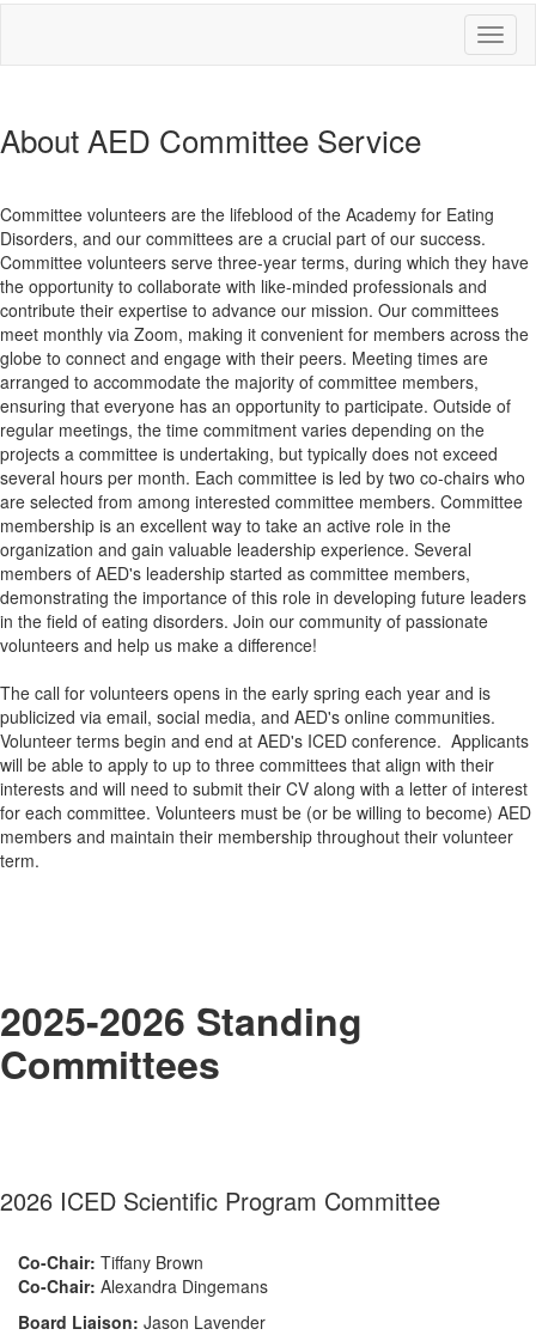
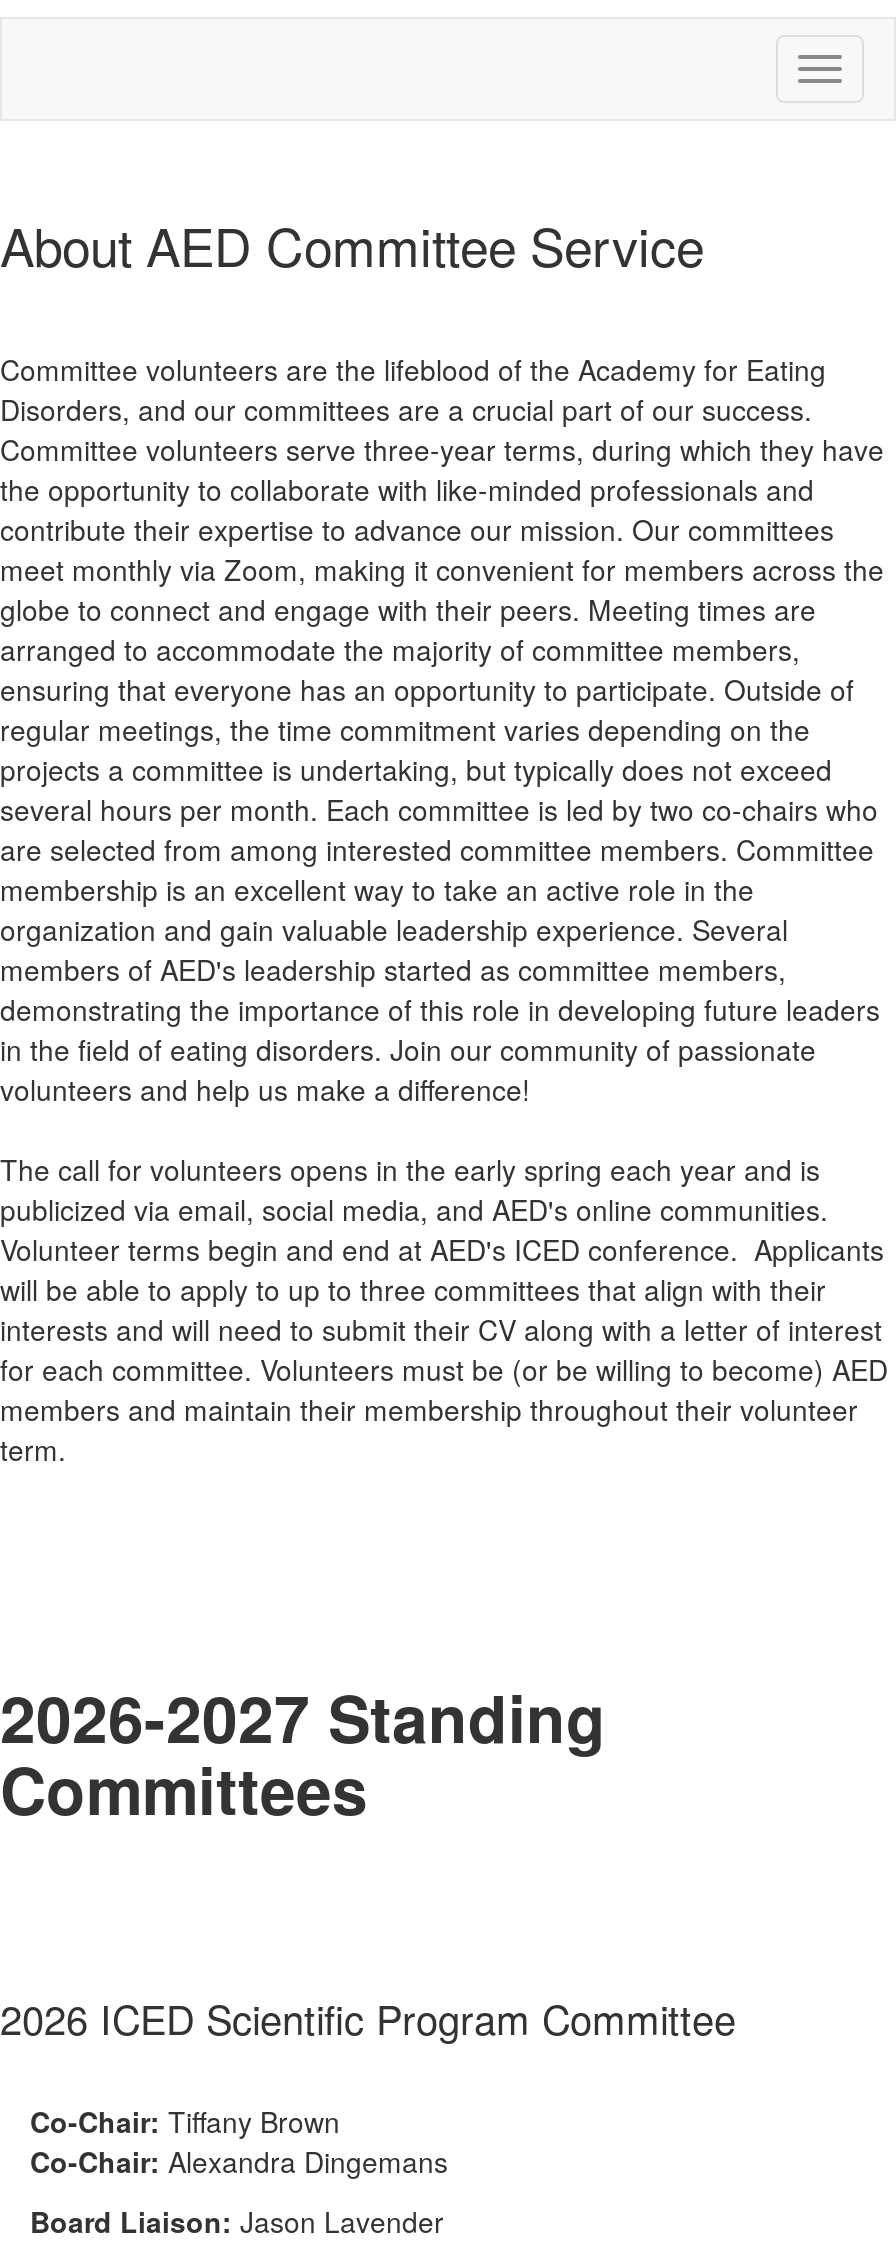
- 2025-2026 Standing
+ 2026-2027 Standing
